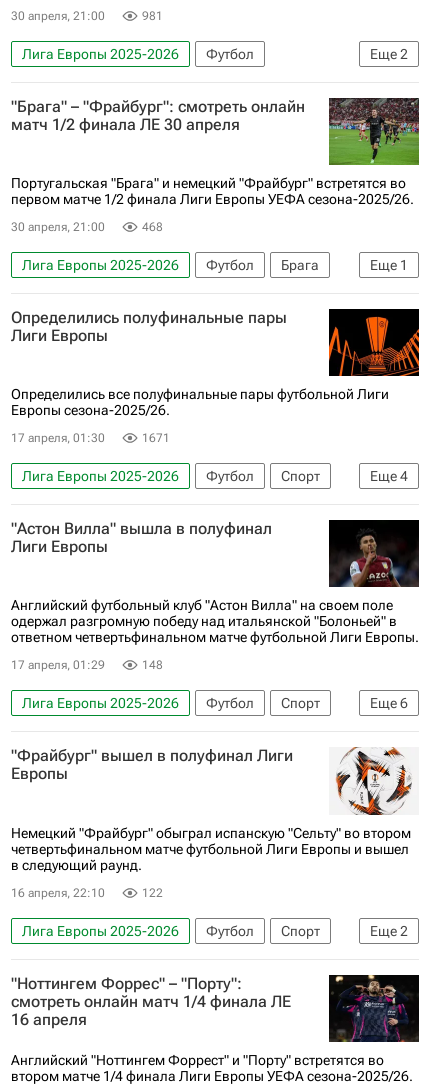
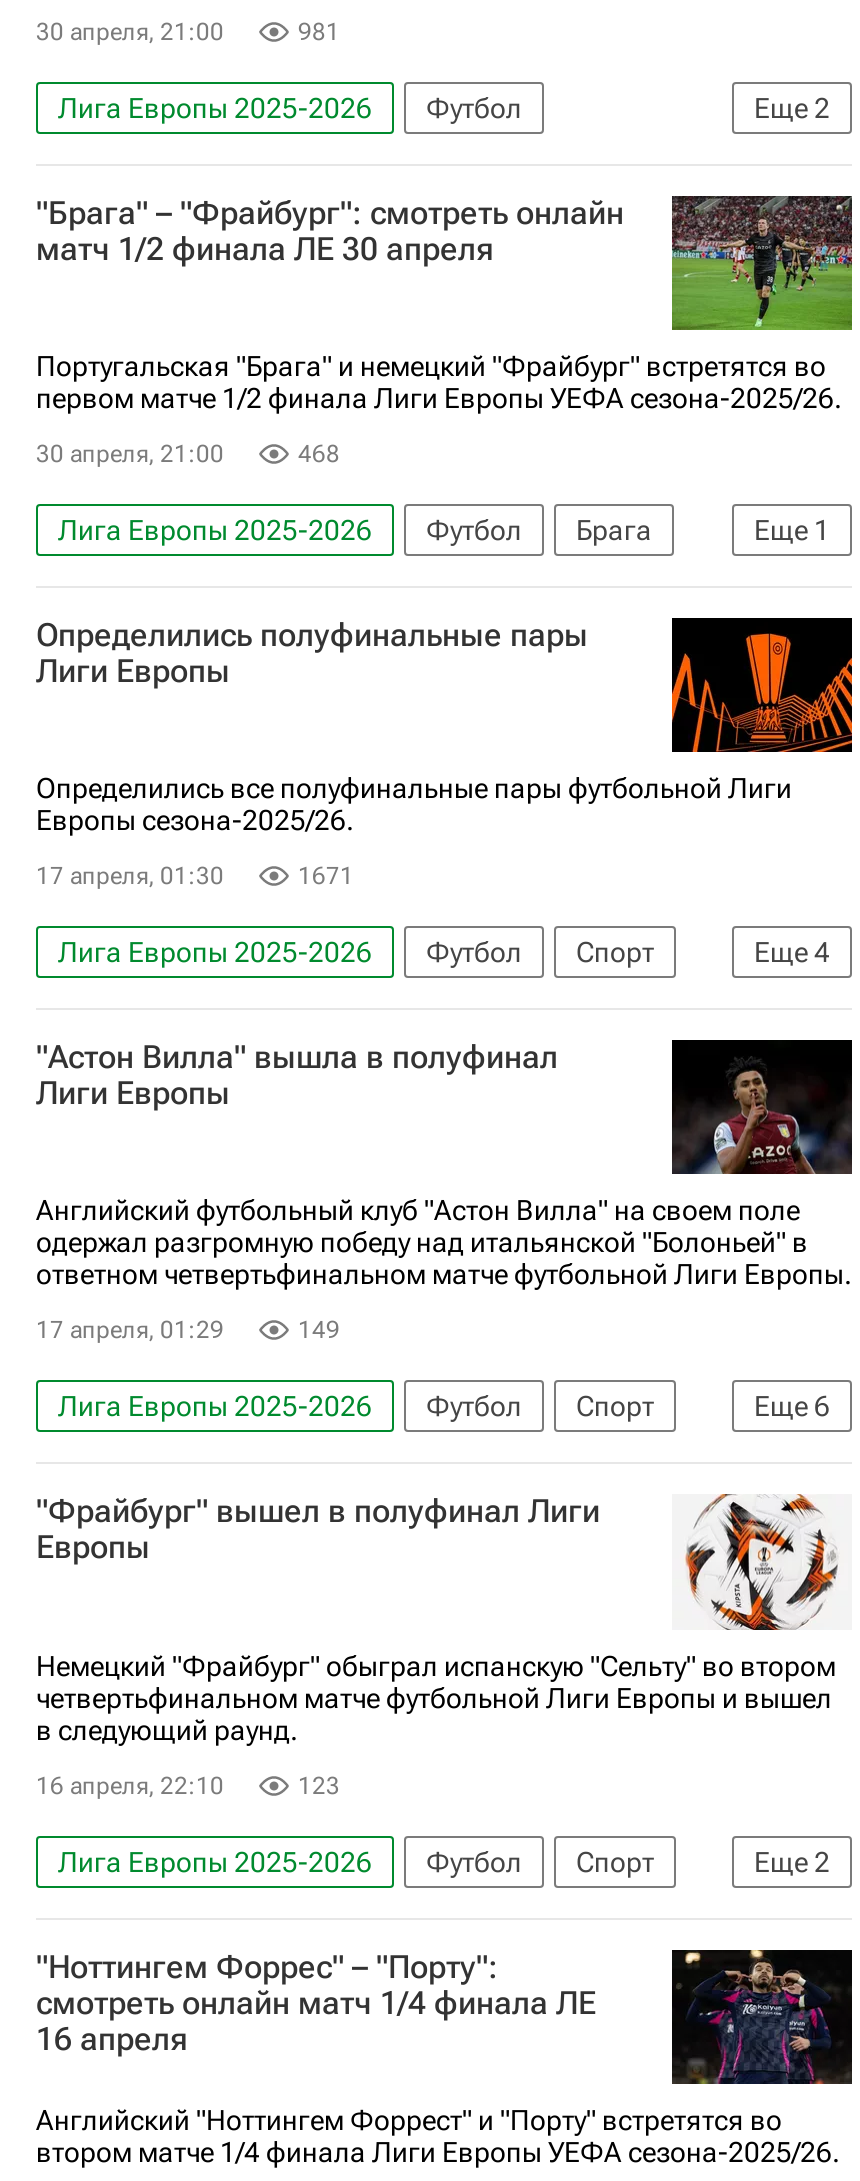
- 148
+ 149

- 122
+ 123
